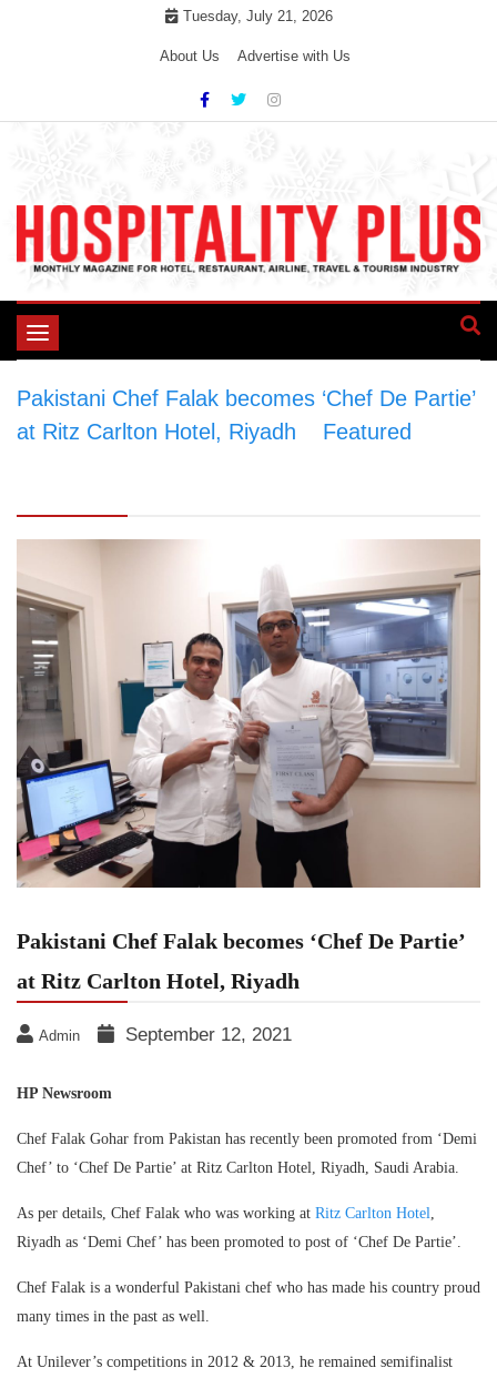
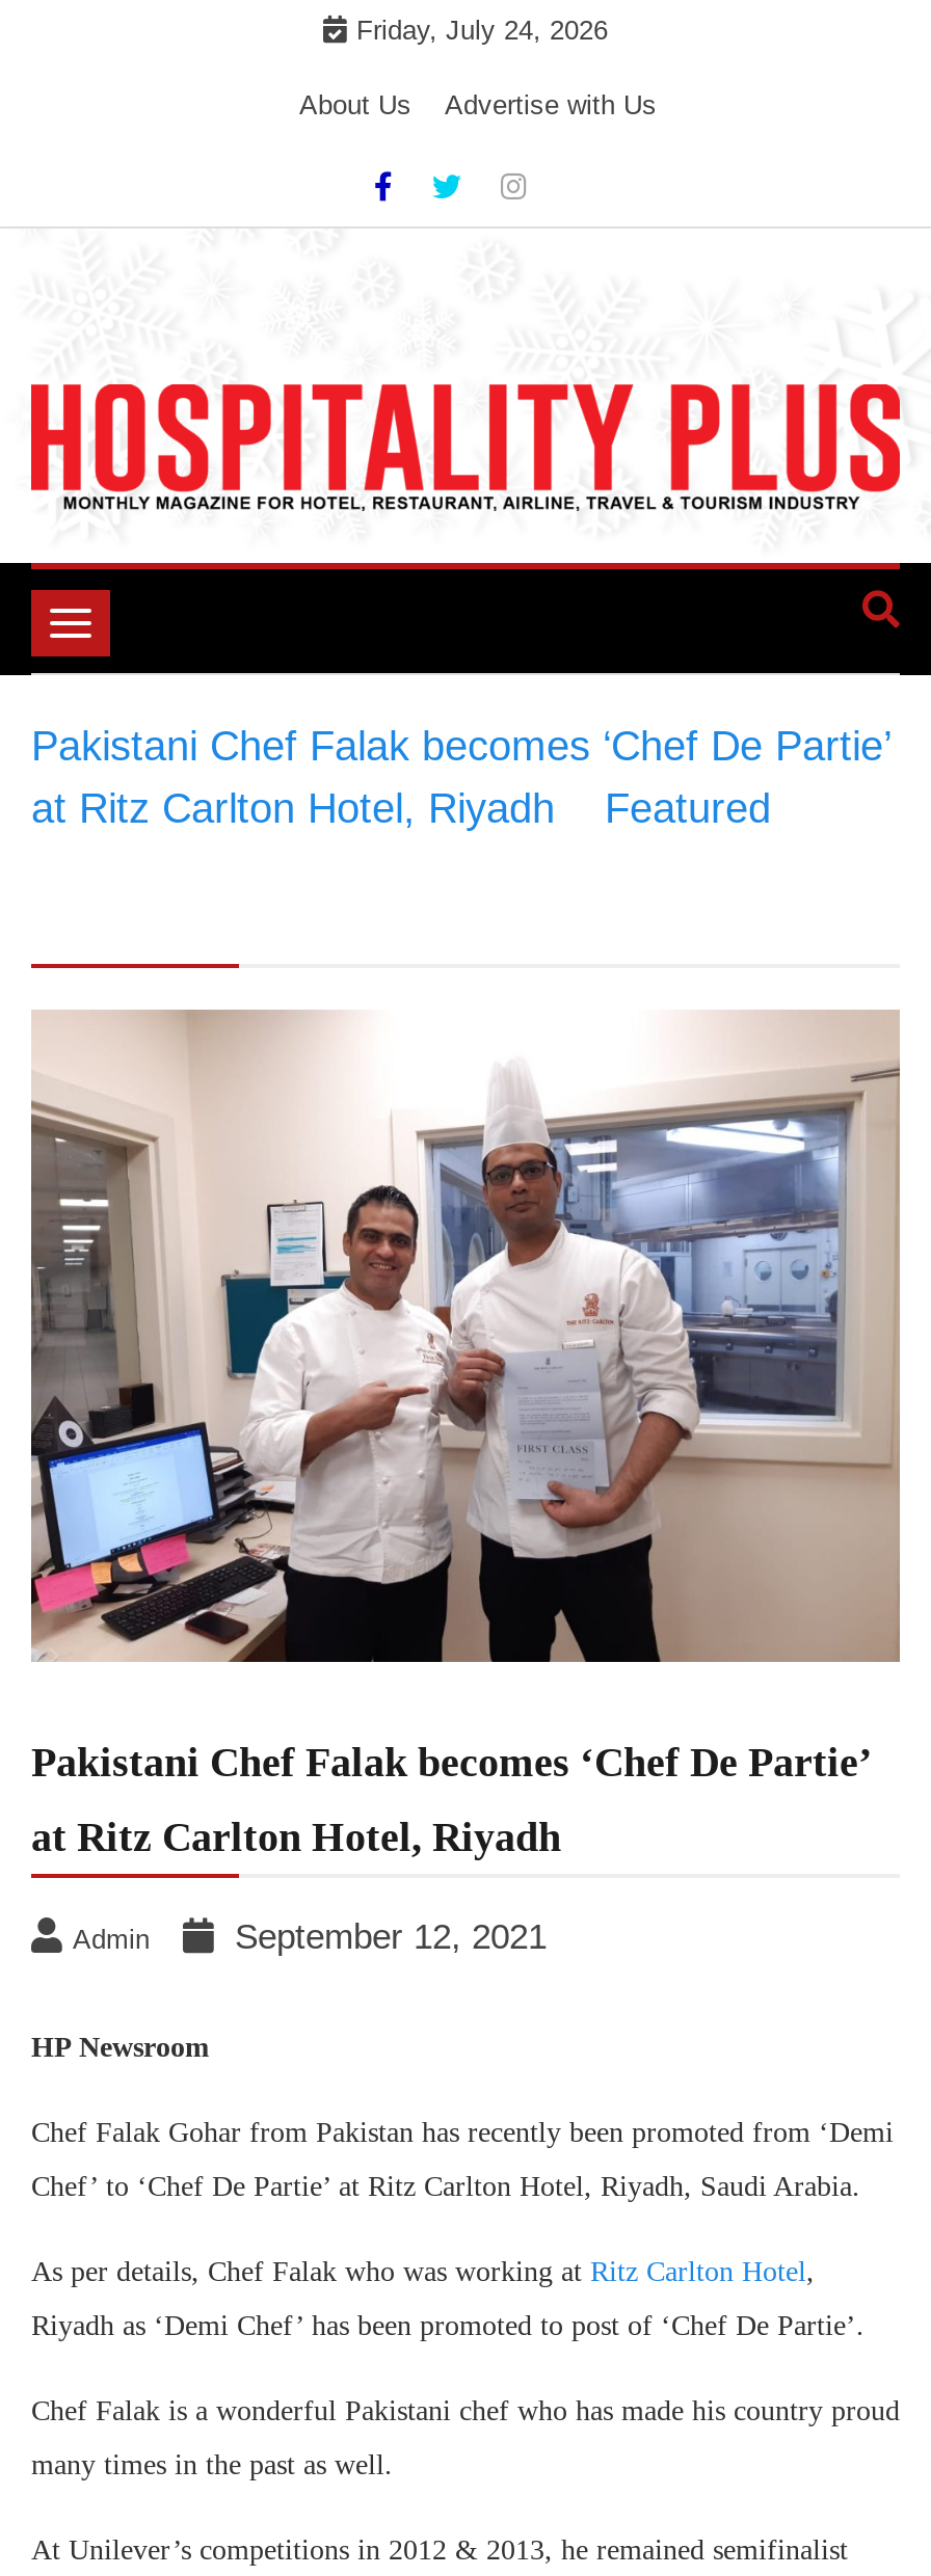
- Tuesday, July 21, 2026
+ Friday, July 24, 2026
